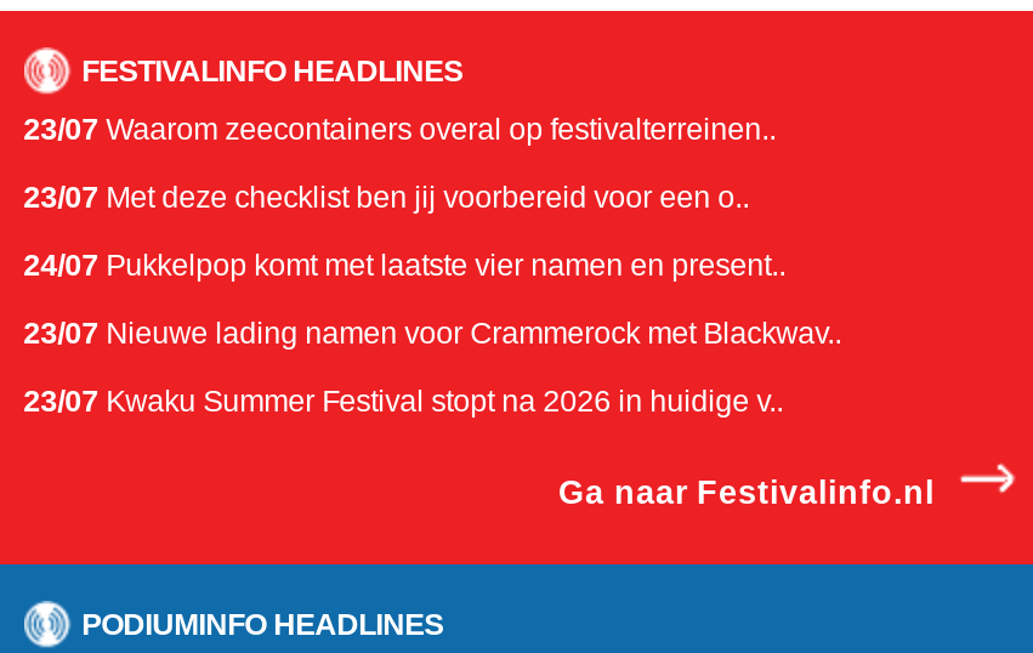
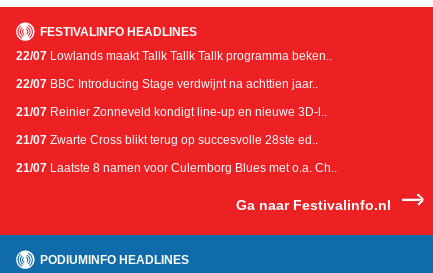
- 23/07 Waarom zeecontainers overal op festivalterreinen..
+ 22/07 Lowlands maakt Tallk Tallk Tallk programma beken..

- 23/07 Met deze checklist ben jij voorbereid voor een o..
+ 22/07 BBC Introducing Stage verdwijnt na achttien jaar..

- 24/07 Pukkelpop komt met laatste vier namen en present..
+ 21/07 Reinier Zonneveld kondigt line-up en nieuwe 3D-l..

- 23/07 Nieuwe lading namen voor Crammerock met Blackwav..
+ 21/07 Zwarte Cross blikt terug op succesvolle 28ste ed..

- 23/07 Kwaku Summer Festival stopt na 2026 in huidige v..
+ 21/07 Laatste 8 namen voor Culemborg Blues met o.a. Ch..
